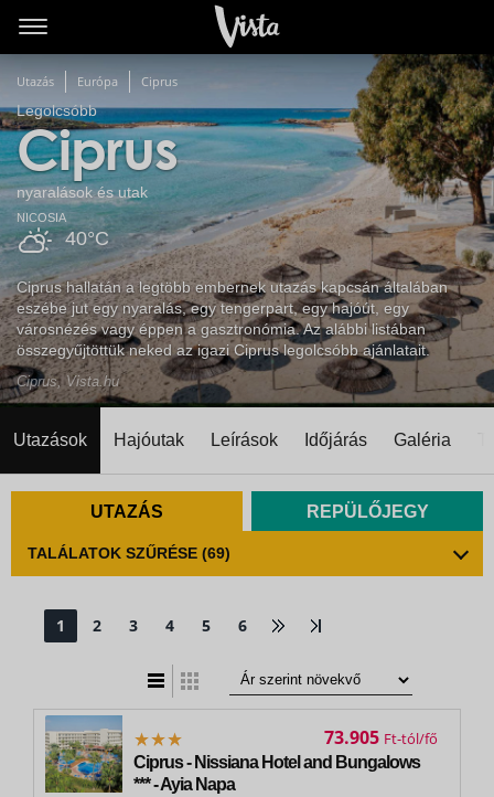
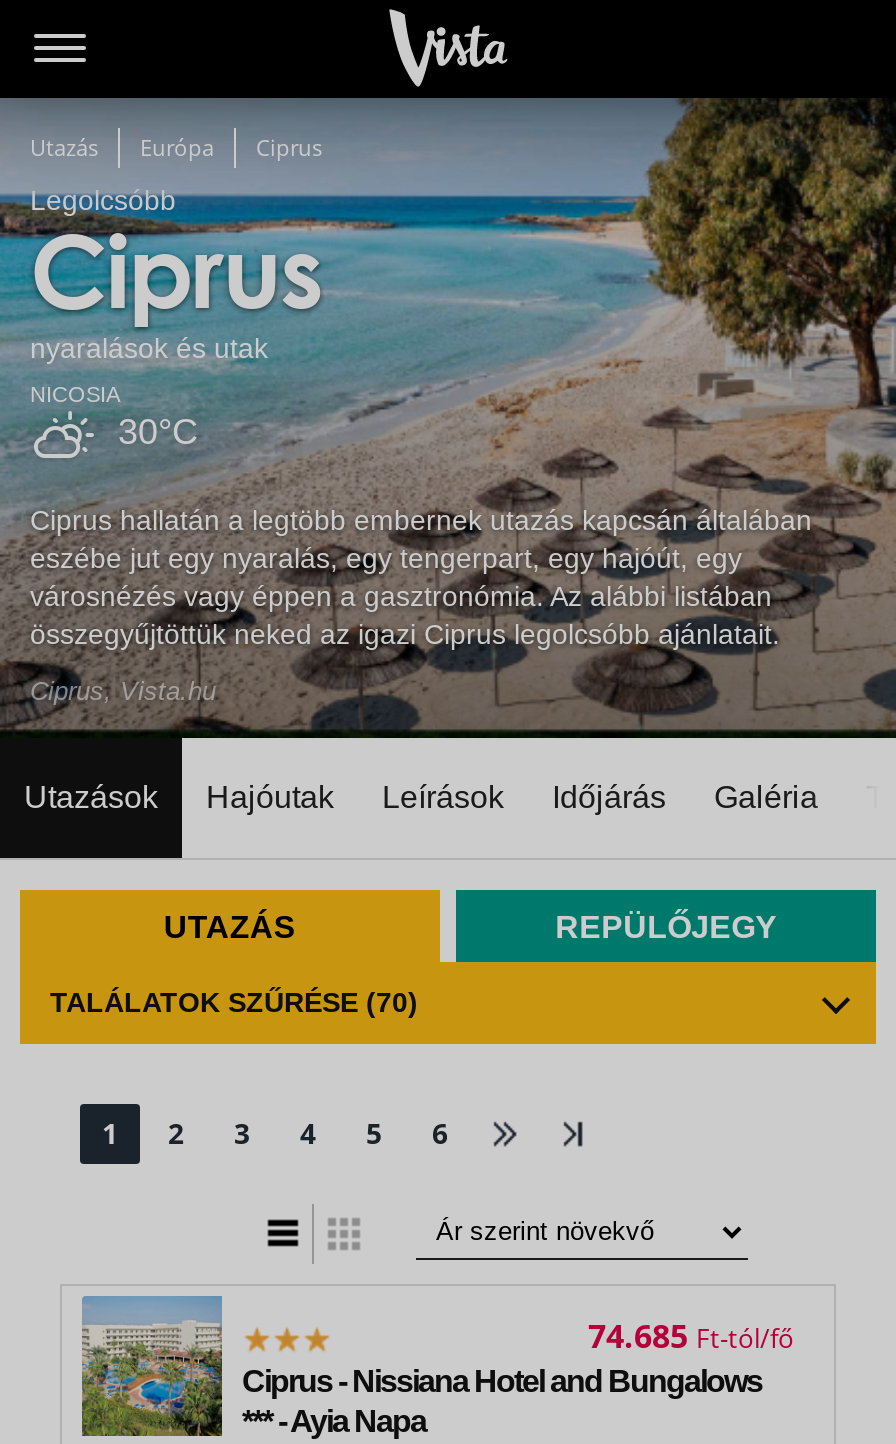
- 40°C
+ 30°C

- TALÁLATOK SZŰRÉSE (69)
+ TALÁLATOK SZŰRÉSE (70)

- 73.905 Ft
+ 74.685 Ft
